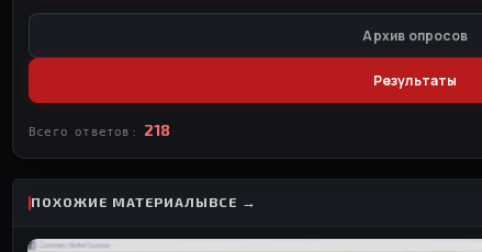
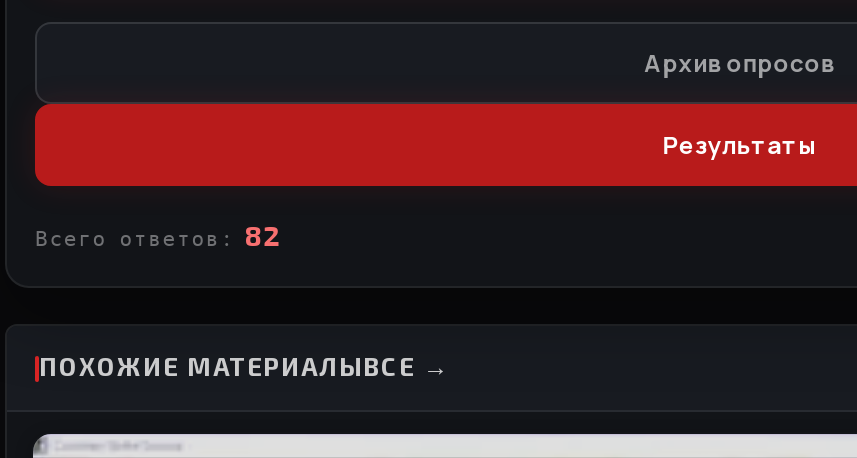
- Всего ответов: 218
+ Всего ответов: 82
